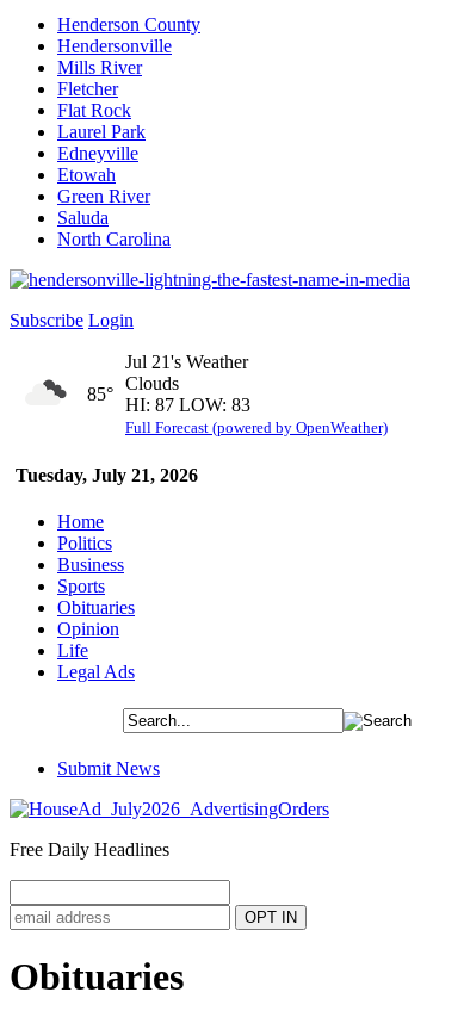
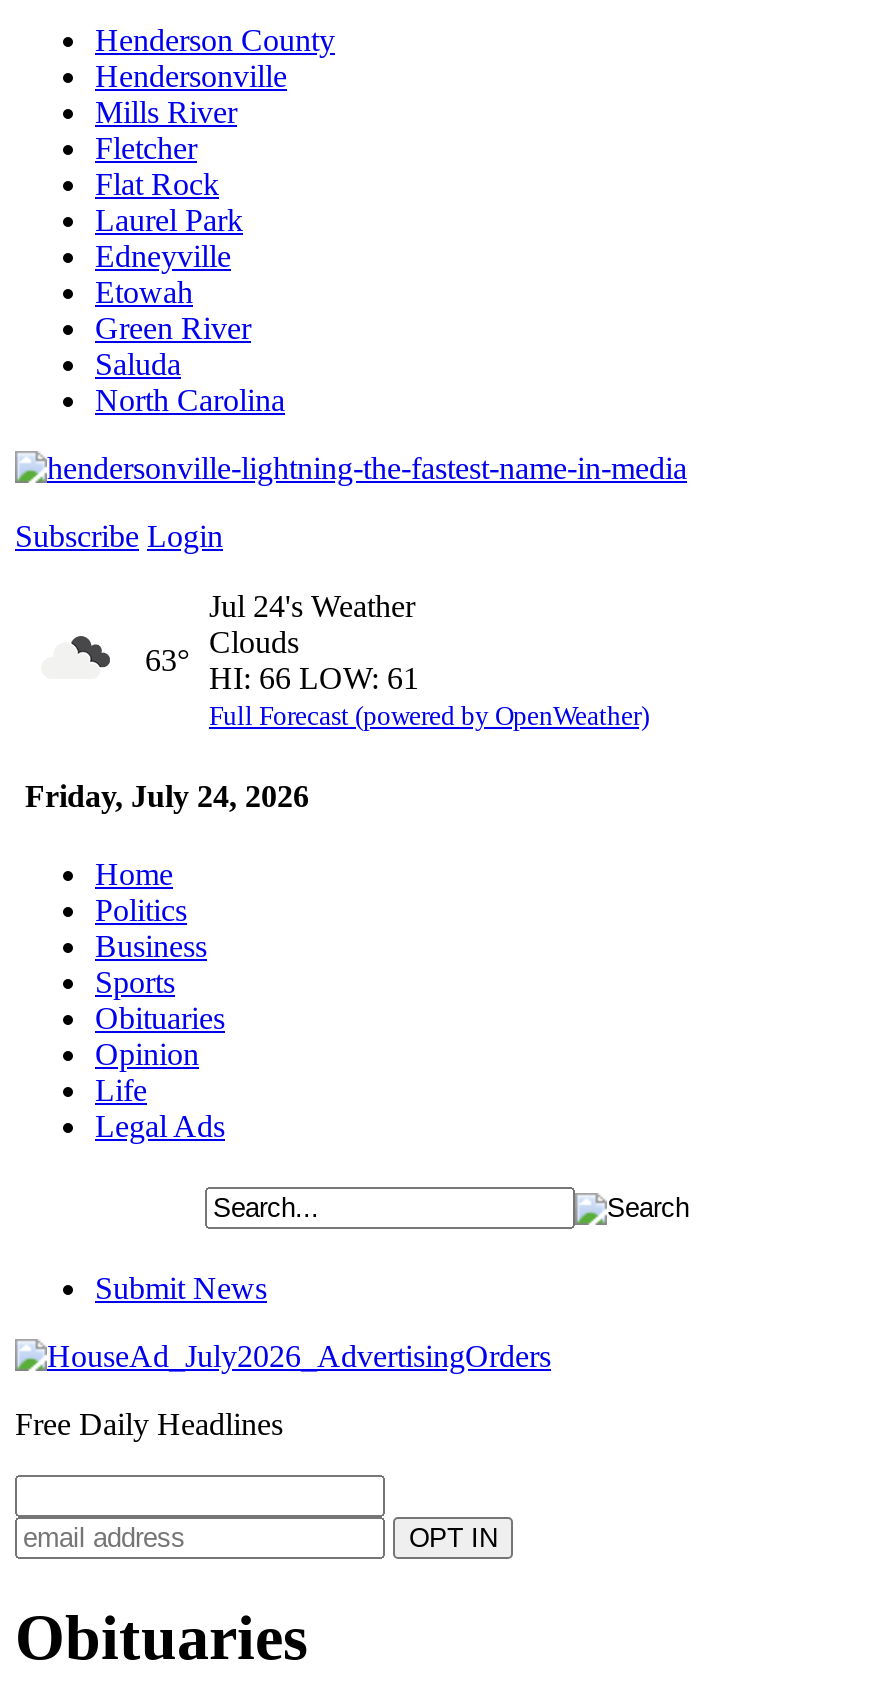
- Jul 21's Weather
+ Jul 24's Weather

- 85°
+ 63°

- HI: 87 LOW: 83
+ HI: 66 LOW: 61

- Tuesday, July 21, 2026
+ Friday, July 24, 2026
